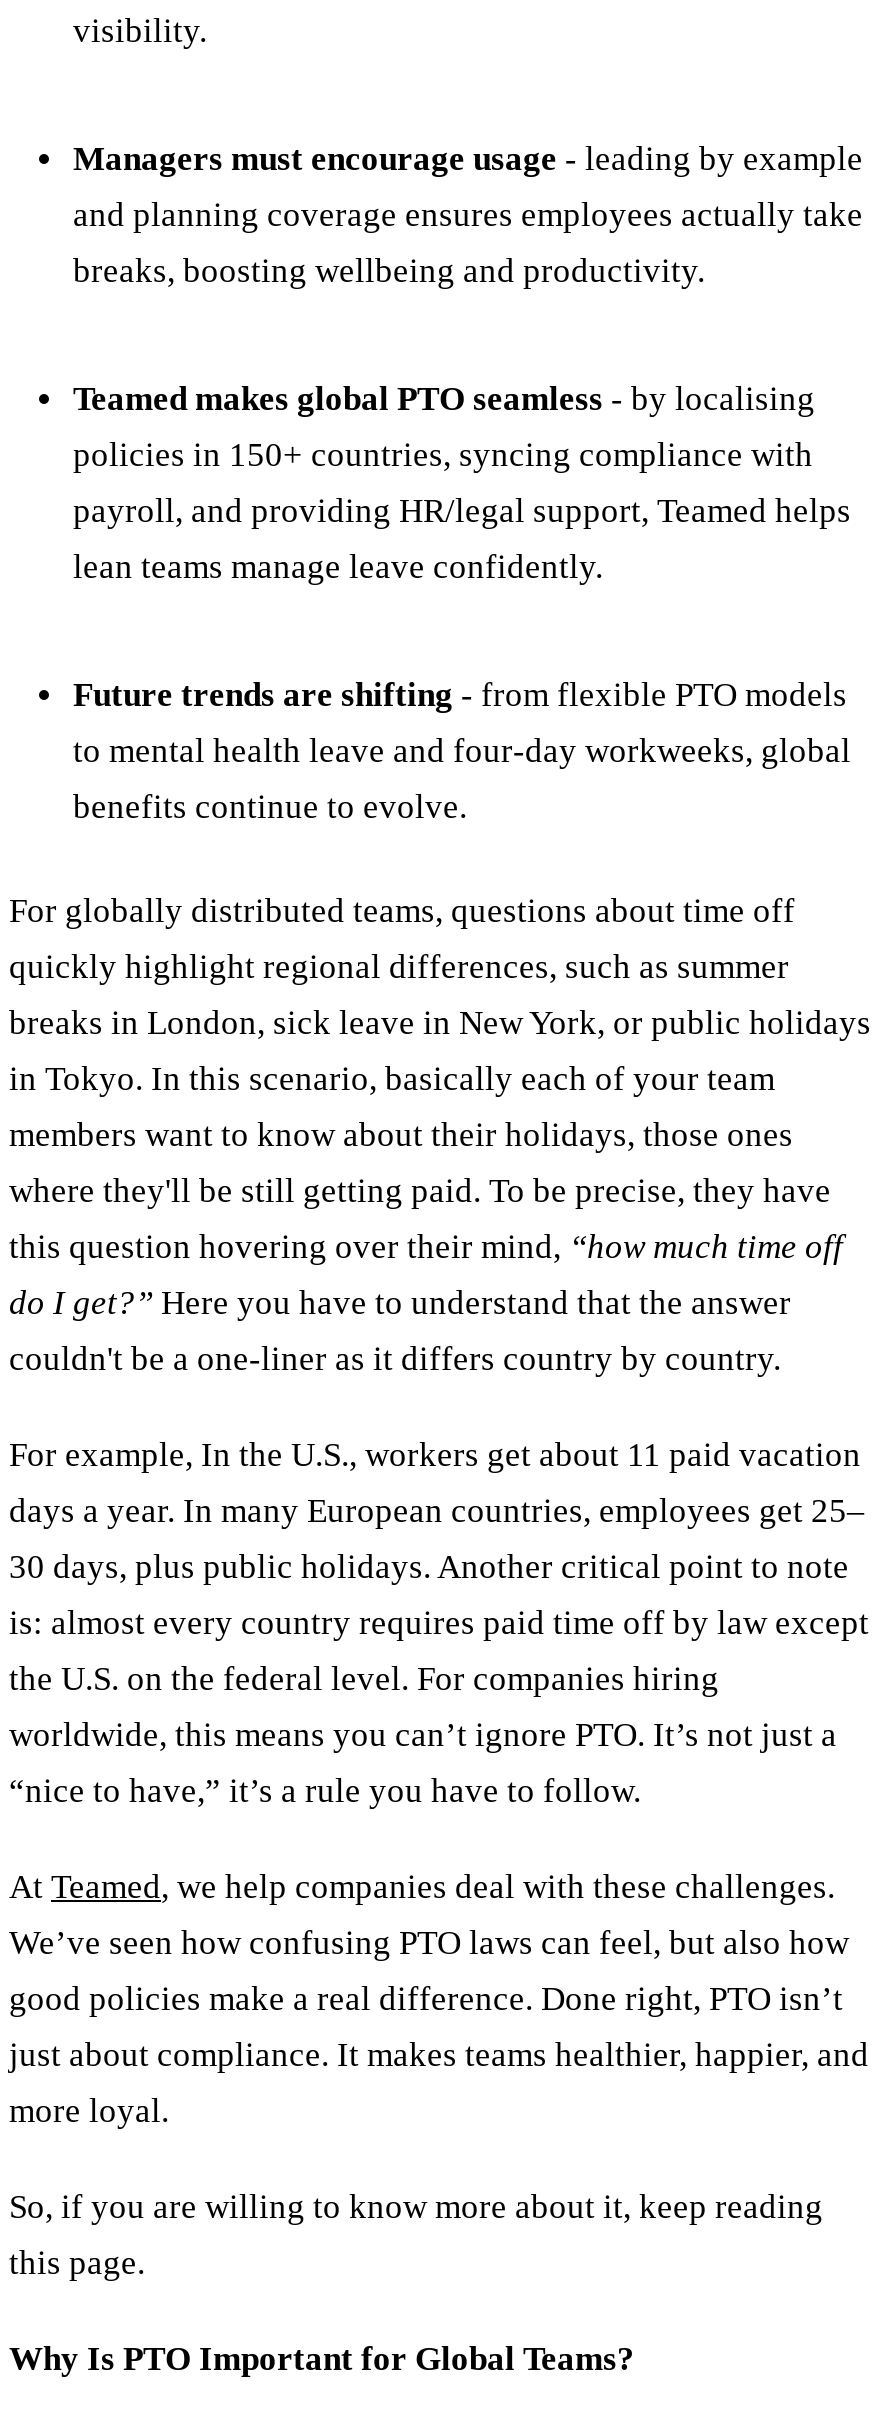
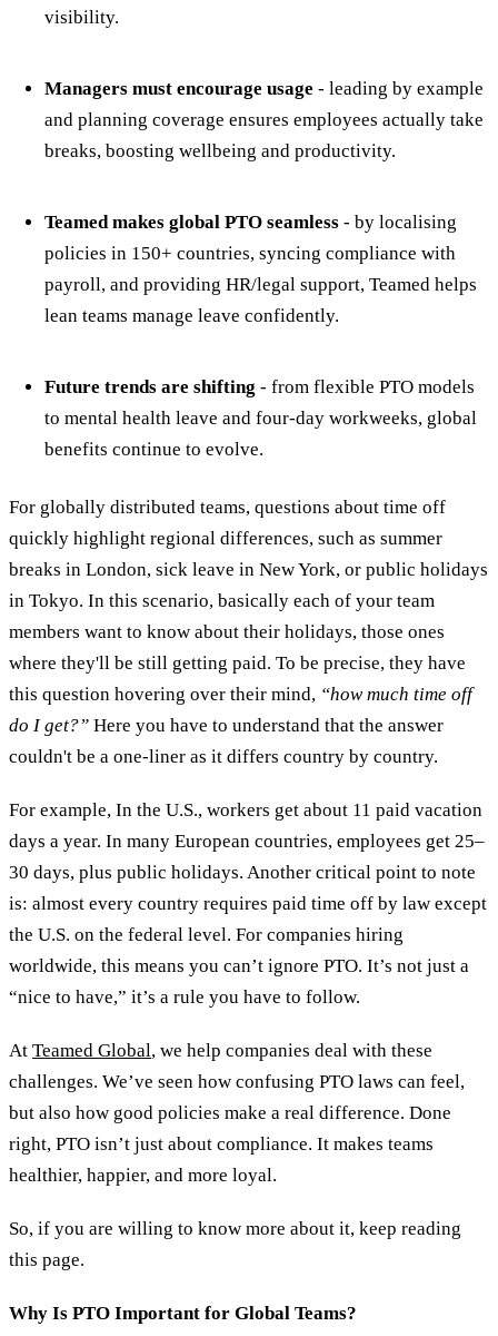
- At Teamed, we help companies deal with these challenges.
+ At Teamed Global, we help companies deal with these

- We’ve seen how confusing PTO laws can feel, but also how
+ challenges. We’ve seen how confusing PTO laws can feel,

- good policies make a real difference. Done right, PTO isn’t
+ but also how good policies make a real difference. Done

- just about compliance. It makes teams healthier, happier, and
+ right, PTO isn’t just about compliance. It makes teams

- more loyal.
+ healthier, happier, and more loyal.
